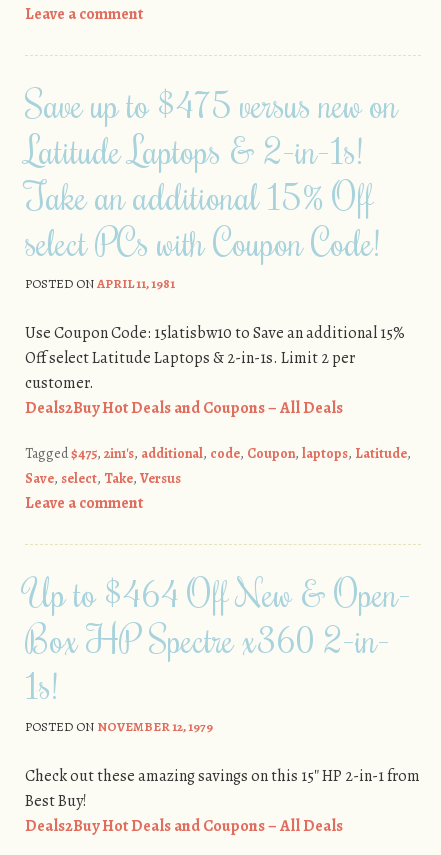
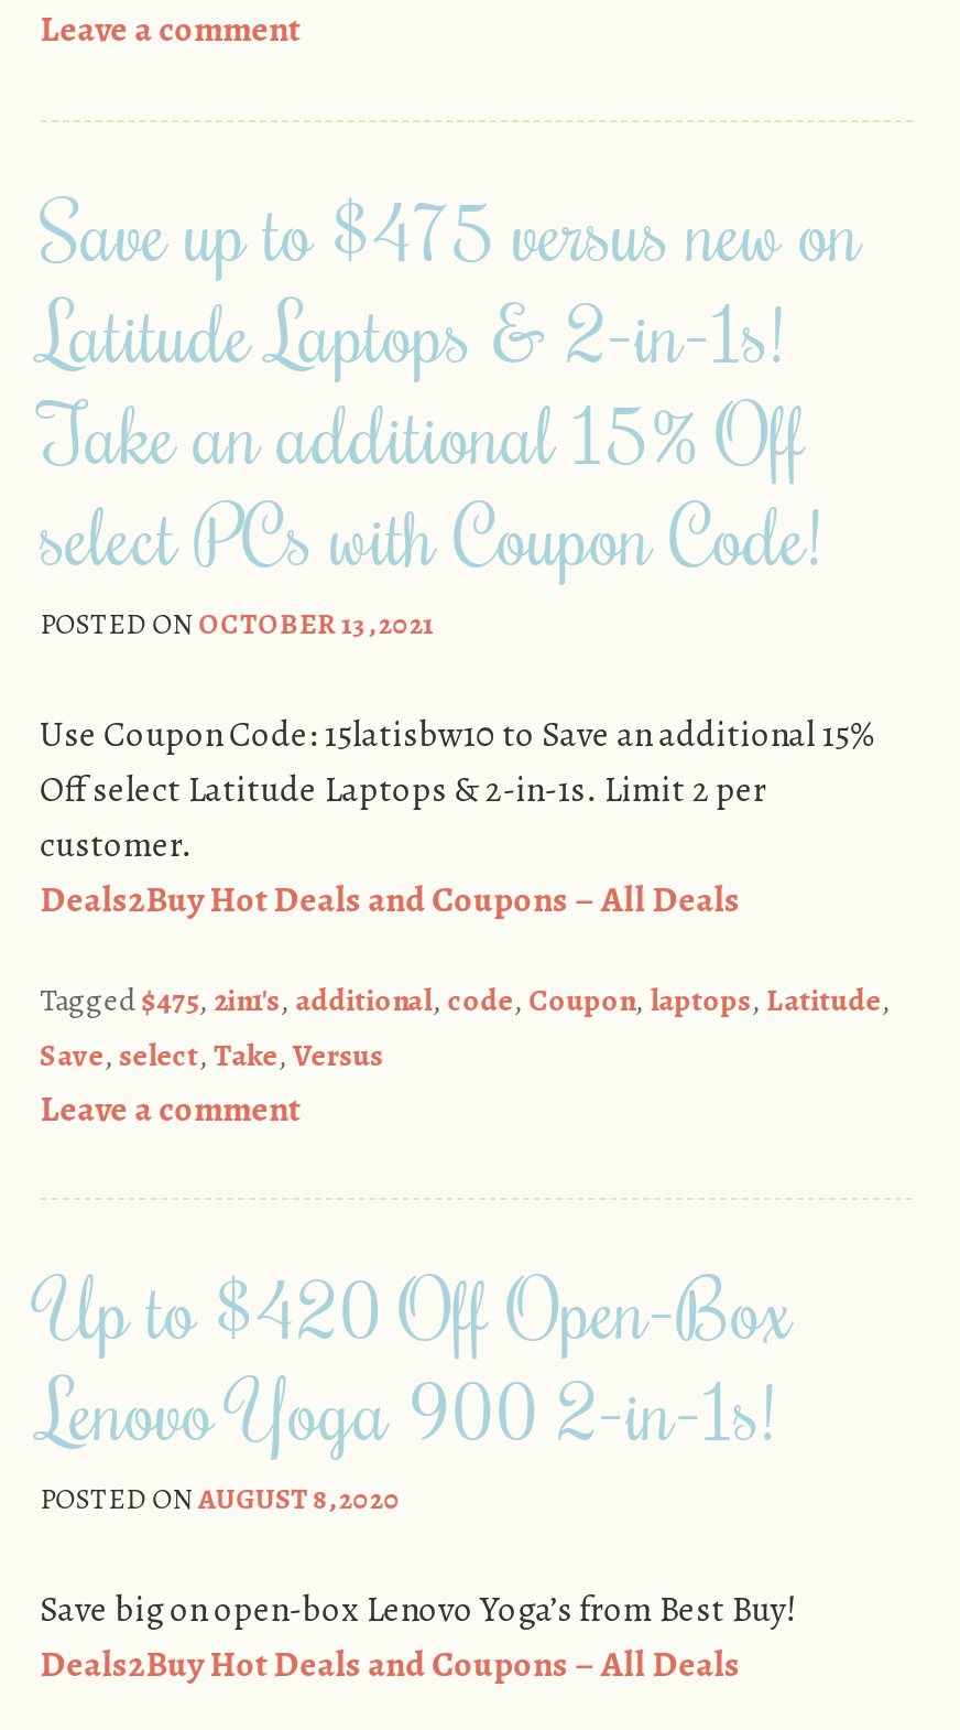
- POSTED ON APRIL 11, 1981
+ POSTED ON OCTOBER 13, 2021

- Up to $464 Off New & Open-
- Box HP Spectre x360 2-in-
- 1s!
- POSTED ON NOVEMBER 12, 1979
+ Up to $420 Off Open-Box
+ Lenovo Yoga 900 2-in-1s!
+ POSTED ON AUGUST 8, 2020

- Check out these amazing savings on this 15″ HP 2-in-1 from
- Best Buy!
+ Save big on open-box Lenovo Yoga’s from Best Buy!
